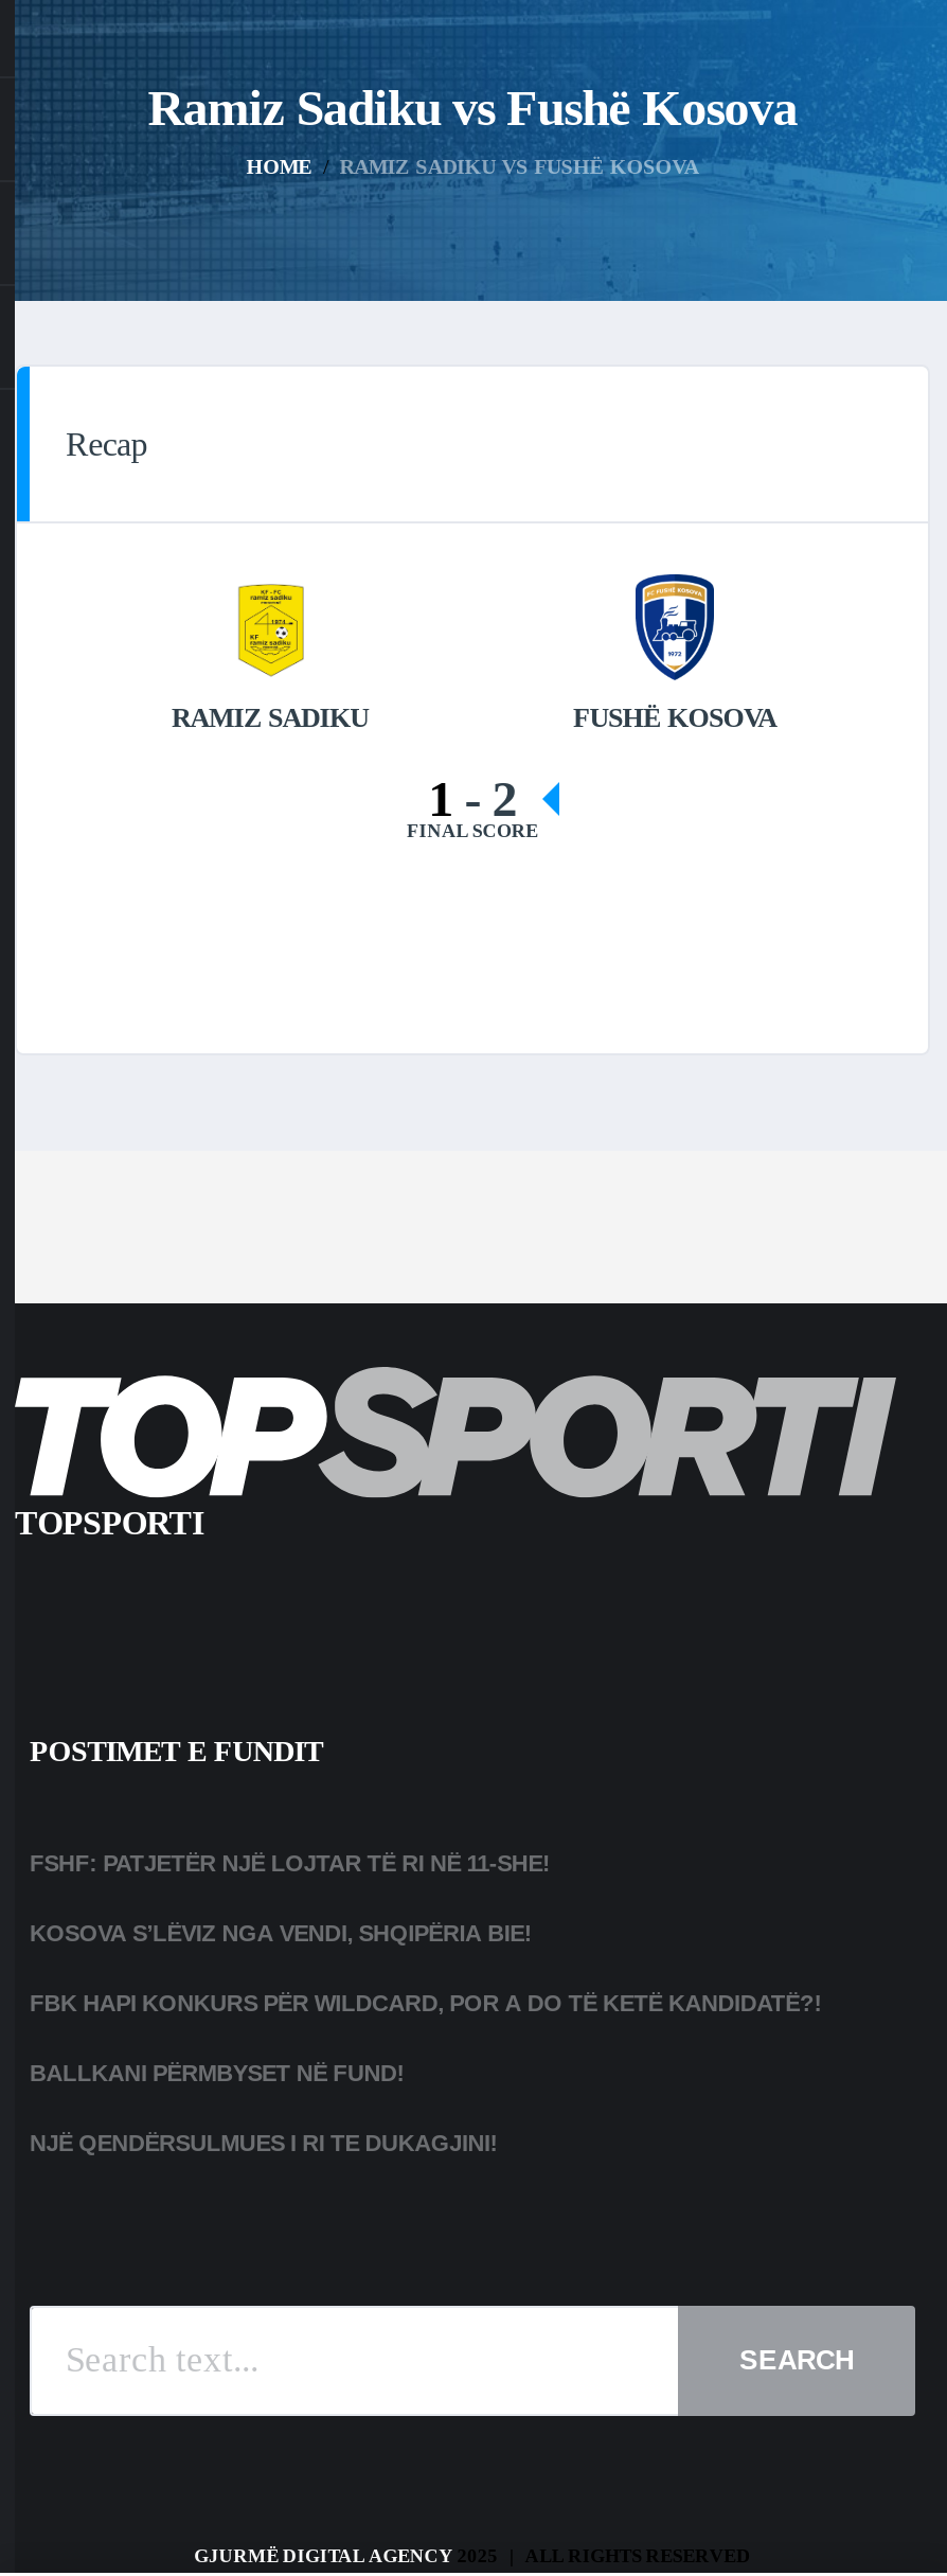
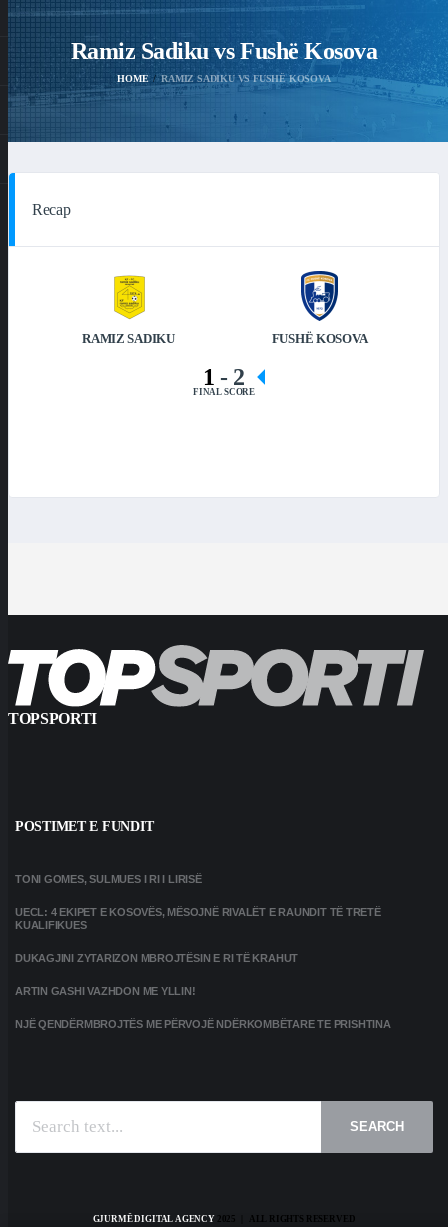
- FSHF: PATJETËR NJË LOJTAR TË RI NË 11-SHE!
+ TONI GOMES, SULMUES I RI I LIRISË

- KOSOVA S’LËVIZ NGA VENDI, SHQIPËRIA BIE!
+ UECL: 4 EKIPET E KOSOVËS, MËSOJNË RIVALËT E RAUNDIT TË TRETË
+ KUALIFIKUES

- FBK HAPI KONKURS PËR WILDCARD, POR A DO TË KETË KANDIDATË?!
+ DUKAGJINI ZYTARIZON MBROJTËSIN E RI TË KRAHUT

- BALLKANI PËRMBYSET NË FUND!
+ ARTIN GASHI VAZHDON ME YLLIN!

- NJË QENDËRSULMUES I RI TE DUKAGJINI!
+ NJË QENDËRMBROJTËS ME PËRVOJË NDËRKOMBËTARE TE PRISHTINA
